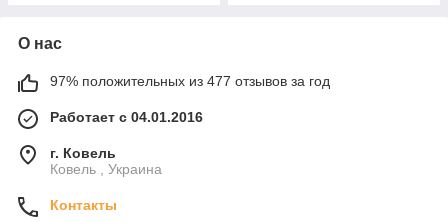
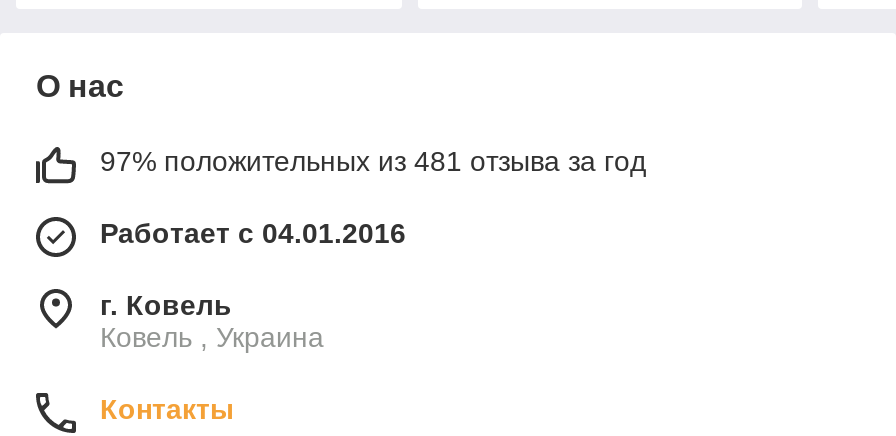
- 97% положительных из 477 отзывов за год
+ 97% положительных из 481 отзыва за год
